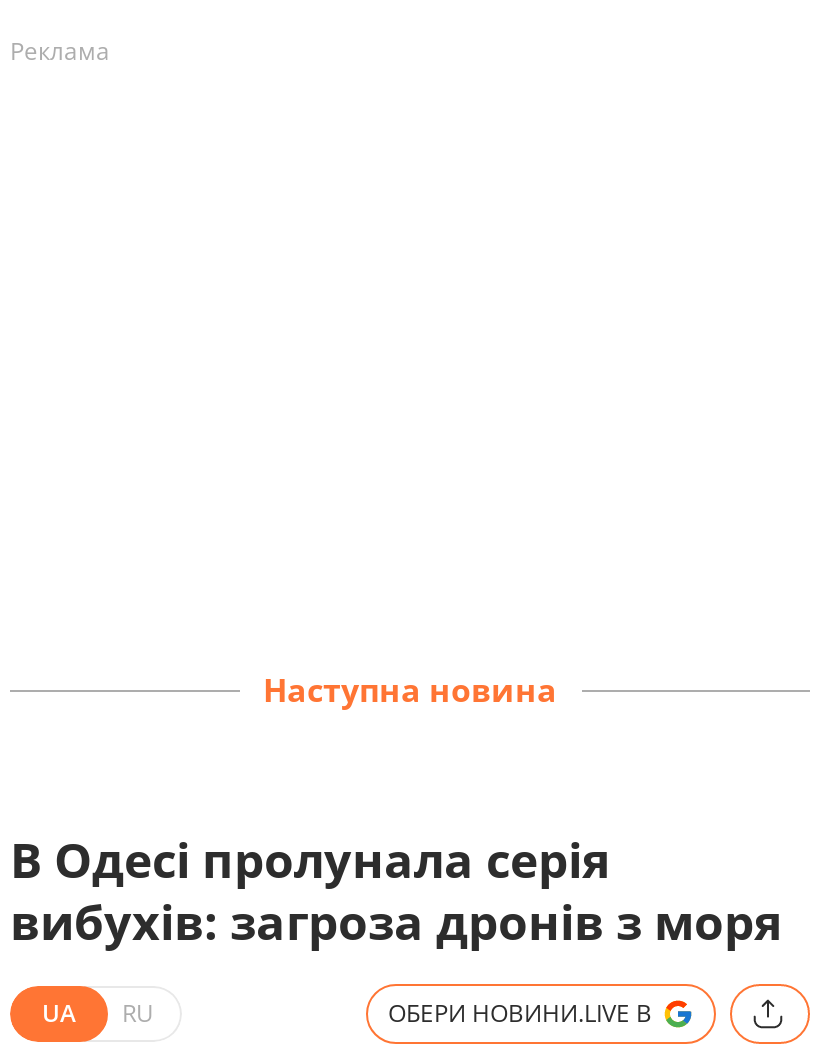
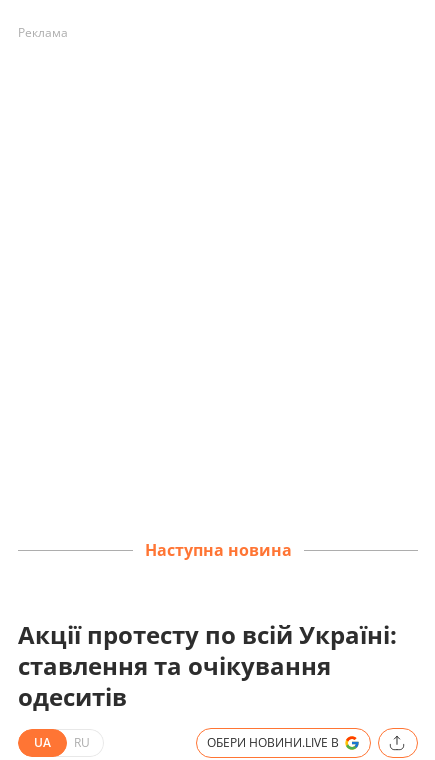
- В Одесі пролунала серія
- вибухів: загроза дронів з моря
+ Акції протесту по всій Україні:
+ ставлення та очікування
+ одеситів
